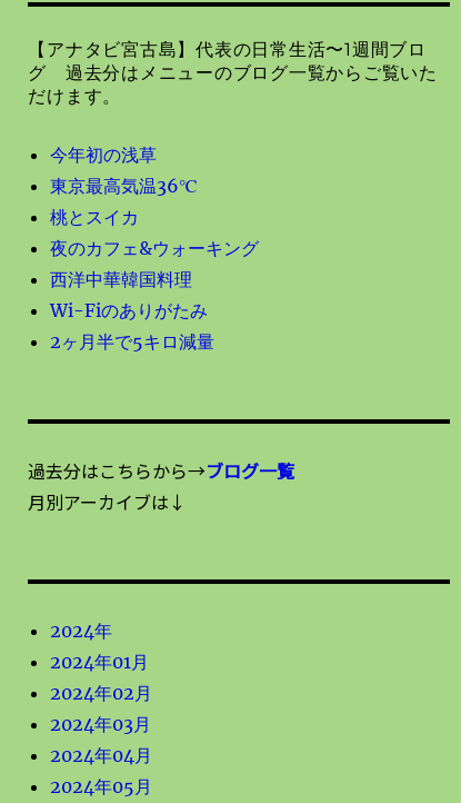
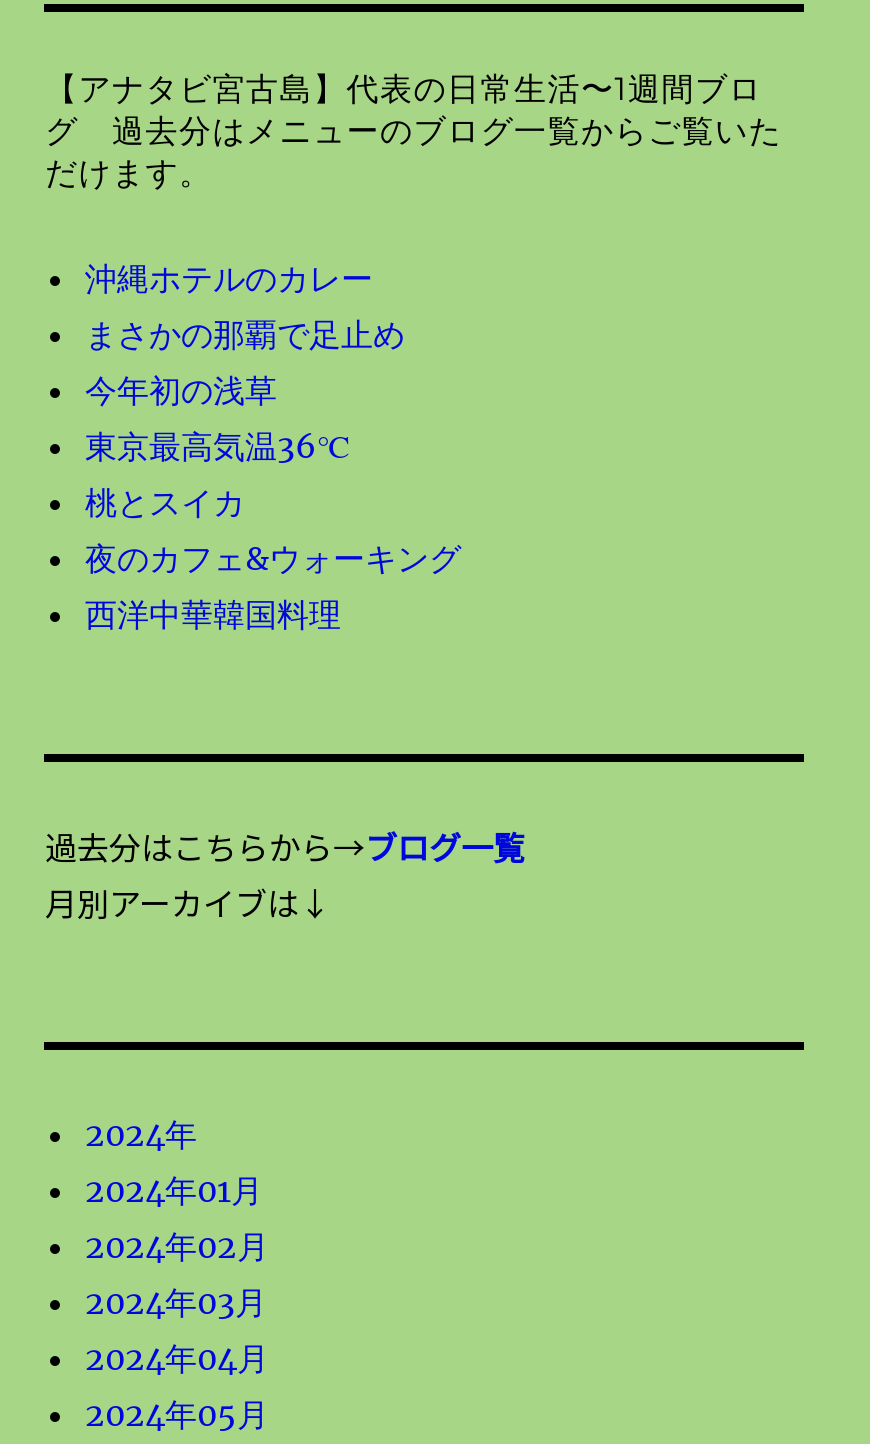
+ 沖縄ホテルのカレー
+ まさかの那覇で足止め

moved down: 今年初の浅草 | 東京最高気温36℃ | 桃とスイカ | 夜のカフェ&ウォーキング | 西洋中華韓国料理

- Wi-Fiのありがたみ
- 2ヶ月半で5キロ減量
